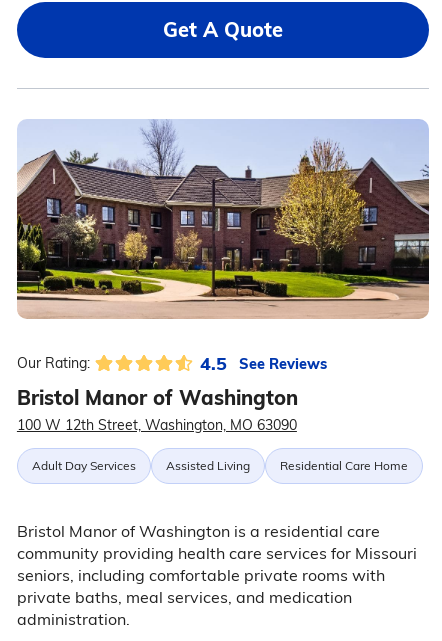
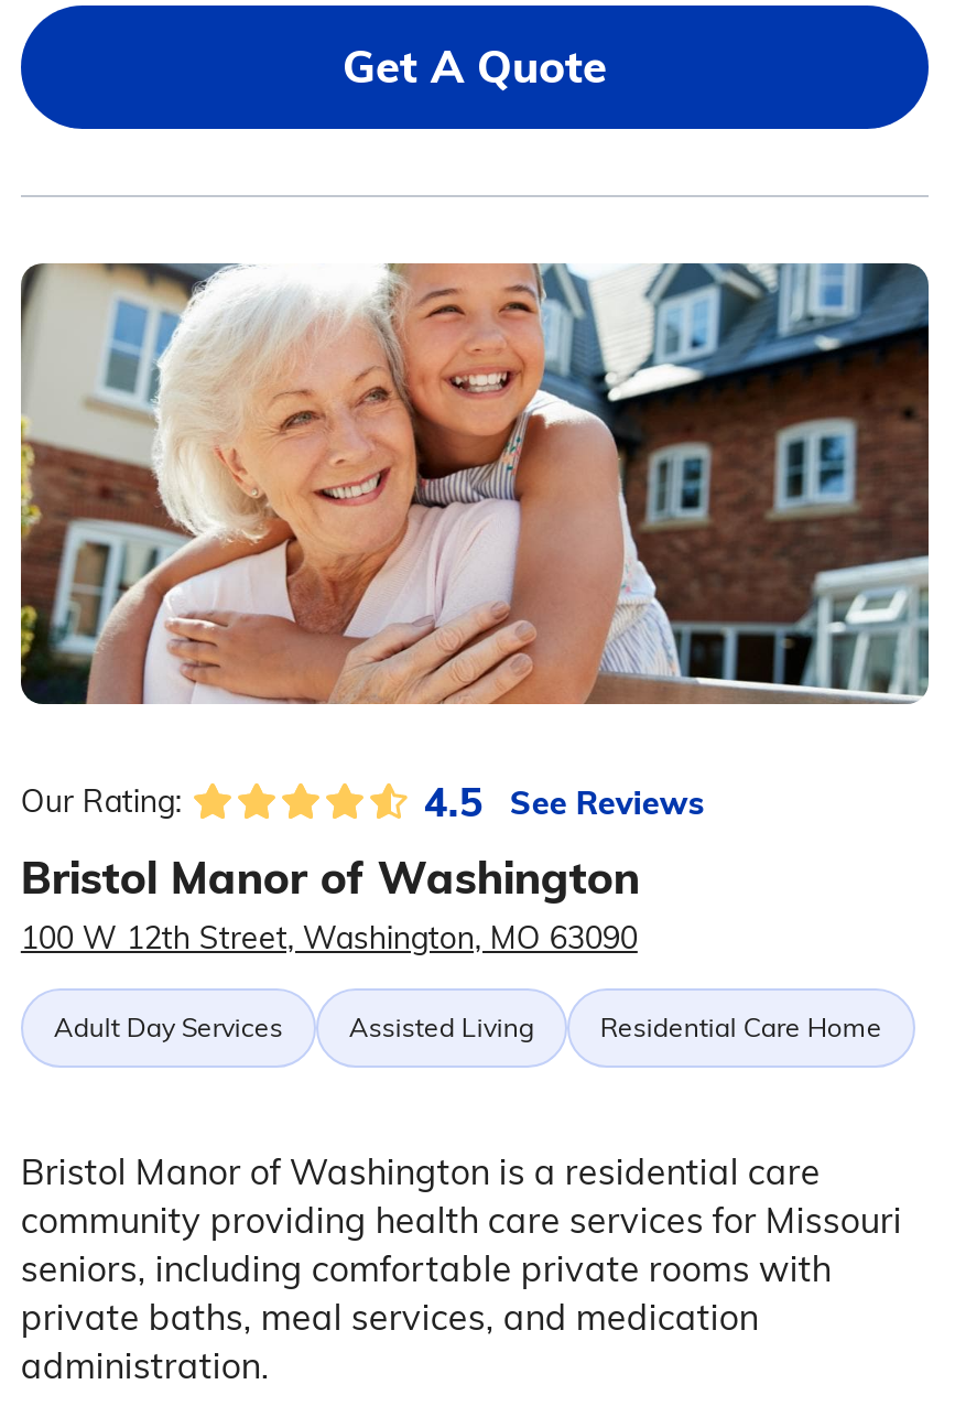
- [image]
+ [image]
